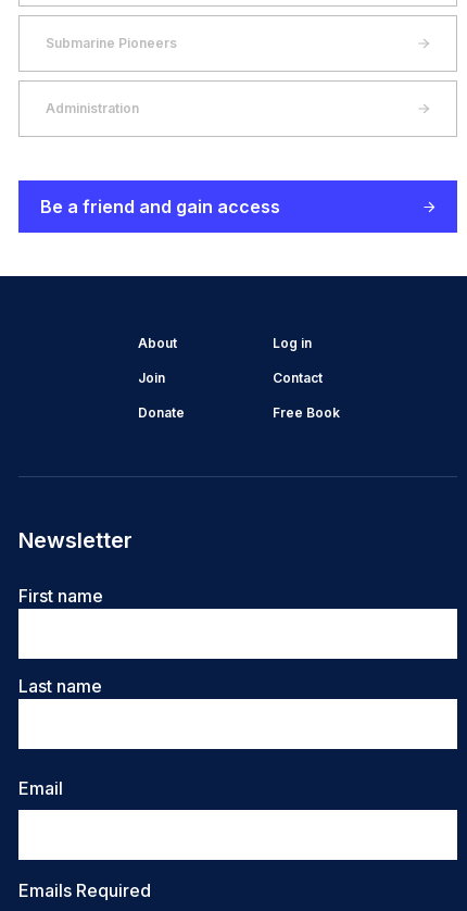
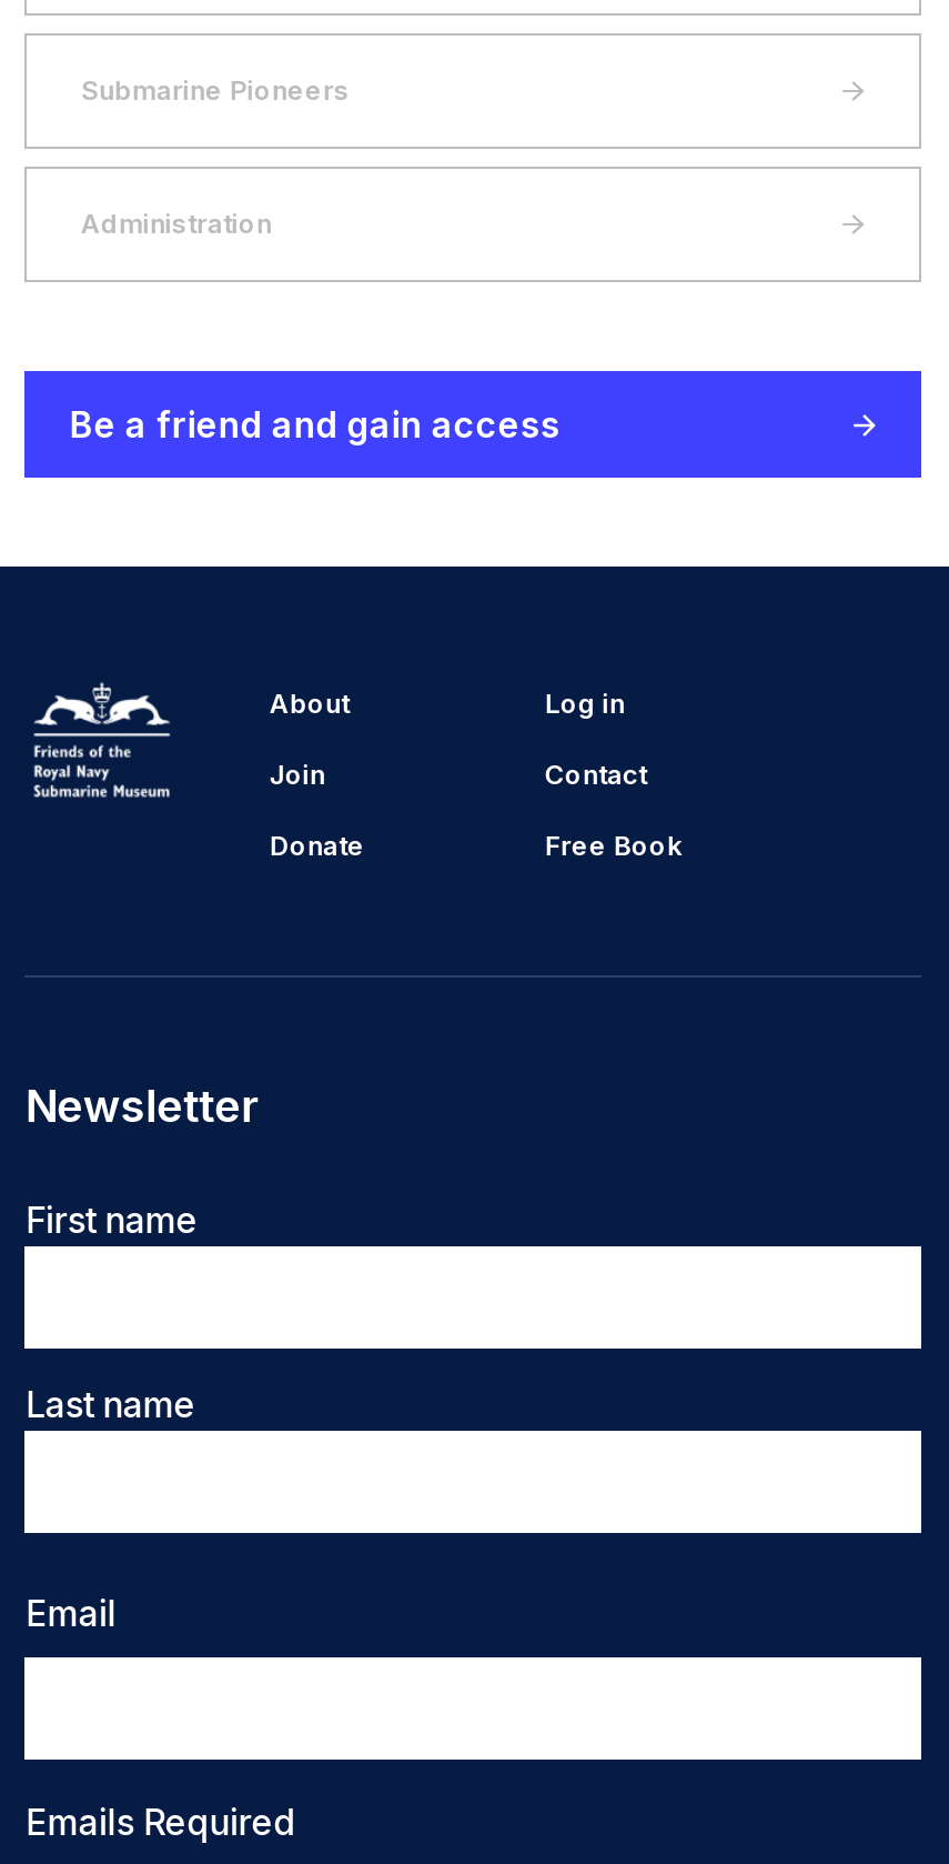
+ [image]
